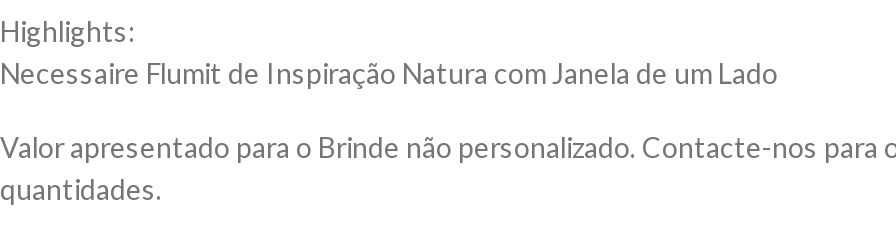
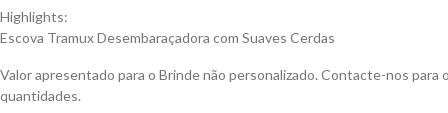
- Necessaire Flumit de Inspiração Natura com Janela de um Lado
+ Escova Tramux Desembaraçadora com Suaves Cerdas
